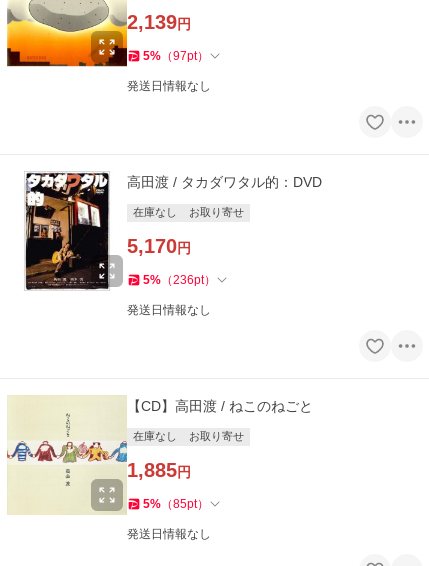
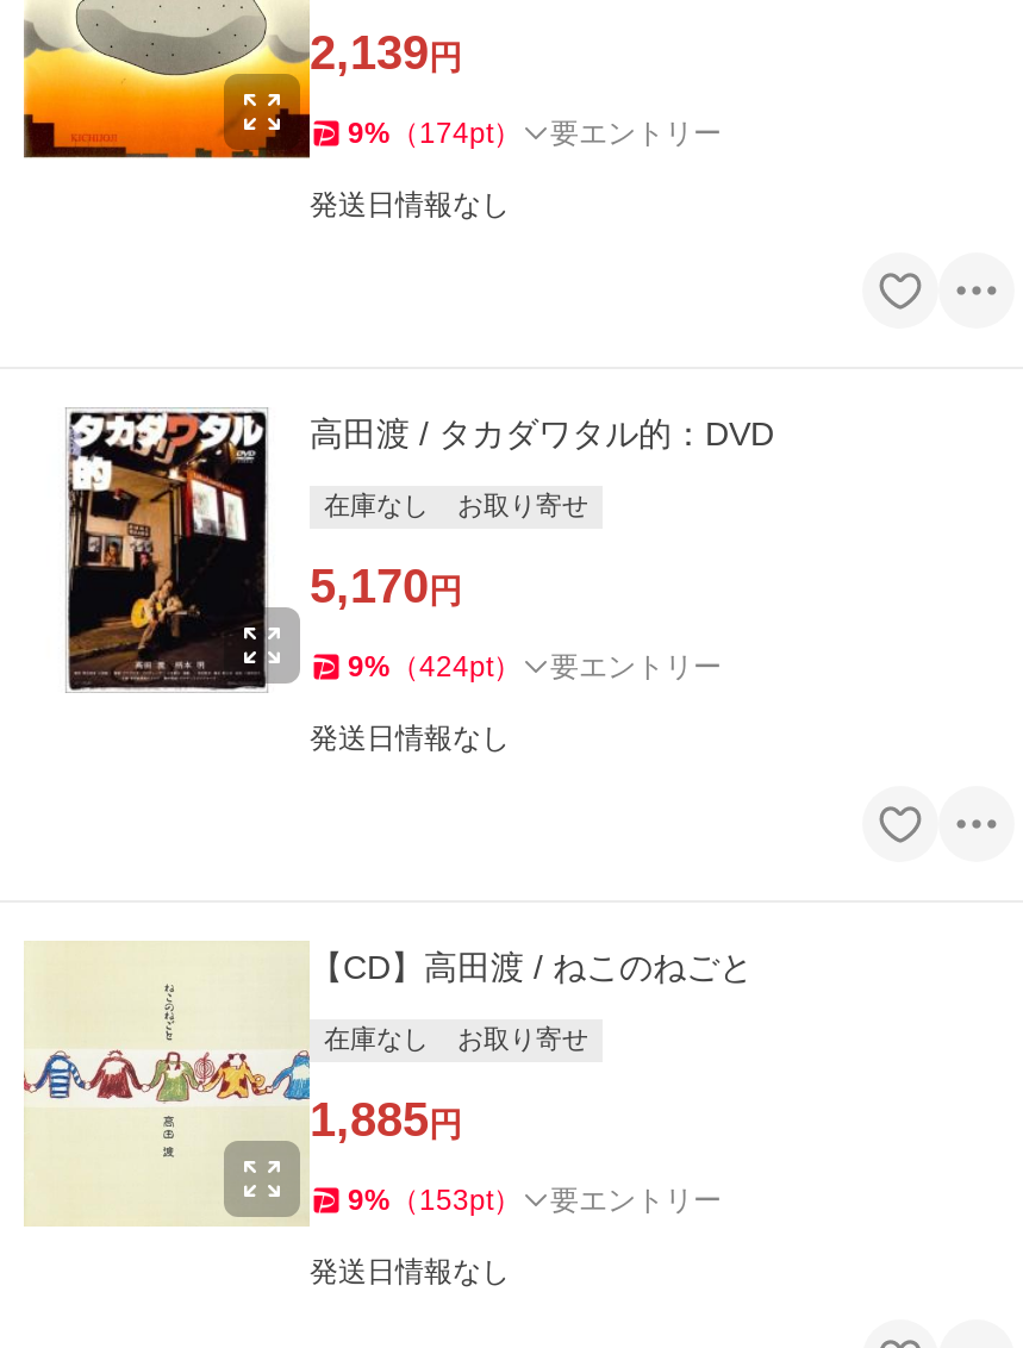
- 5%（97pt）
+ 9%（174pt）
+ 要エントリー

- 5%（236pt）
+ 9%（424pt）
+ 要エントリー

- 5%（85pt）
+ 9%（153pt）
+ 要エントリー
